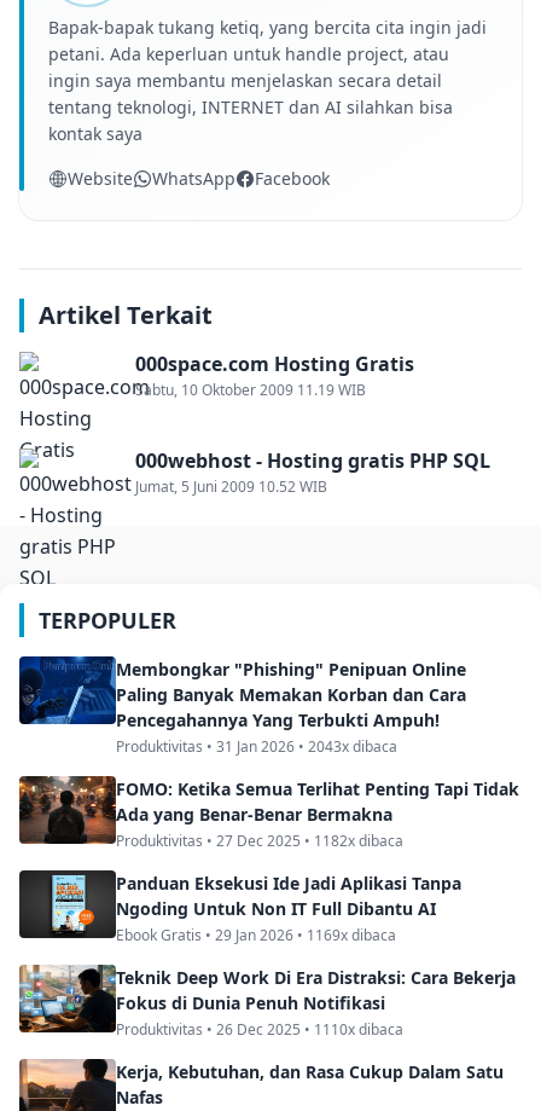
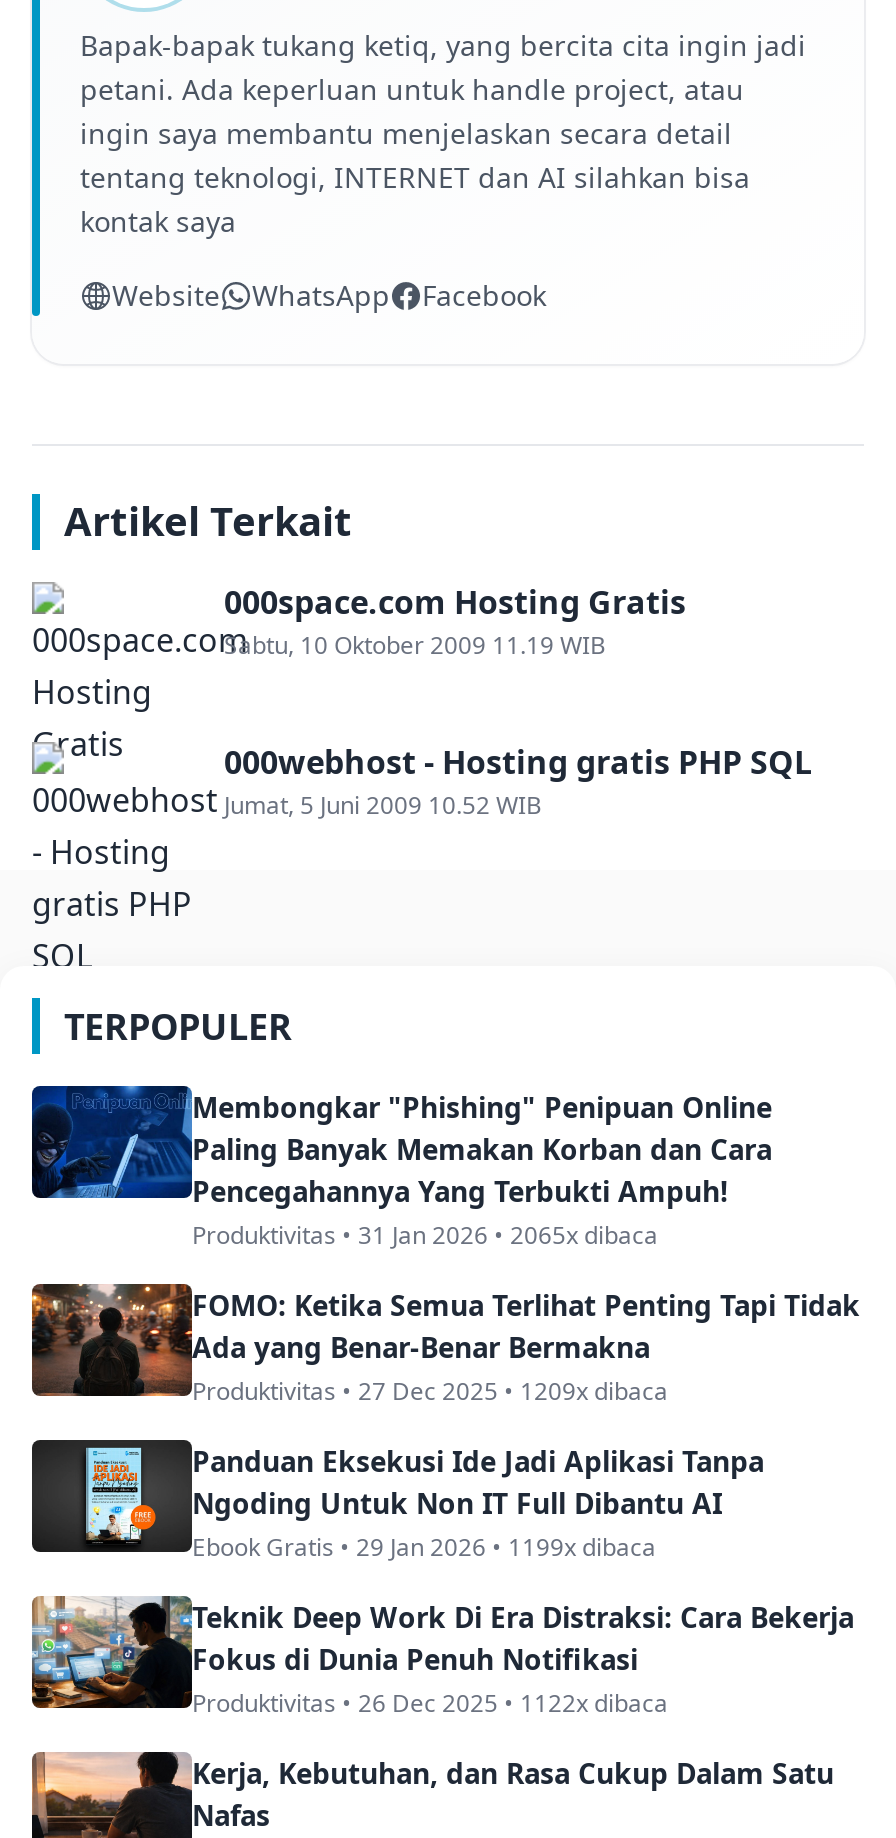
- Produktivitas • 31 Jan 2026 • 2043x dibaca
+ Produktivitas • 31 Jan 2026 • 2065x dibaca

- Produktivitas • 27 Dec 2025 • 1182x dibaca
+ Produktivitas • 27 Dec 2025 • 1209x dibaca

- Ebook Gratis • 29 Jan 2026 • 1169x dibaca
+ Ebook Gratis • 29 Jan 2026 • 1199x dibaca

- Produktivitas • 26 Dec 2025 • 1110x dibaca
+ Produktivitas • 26 Dec 2025 • 1122x dibaca
